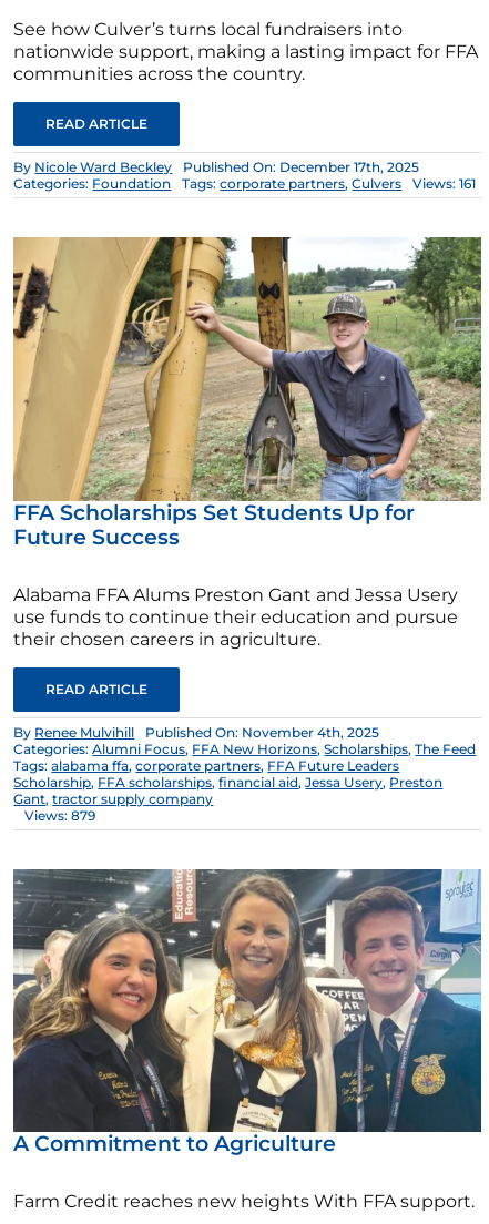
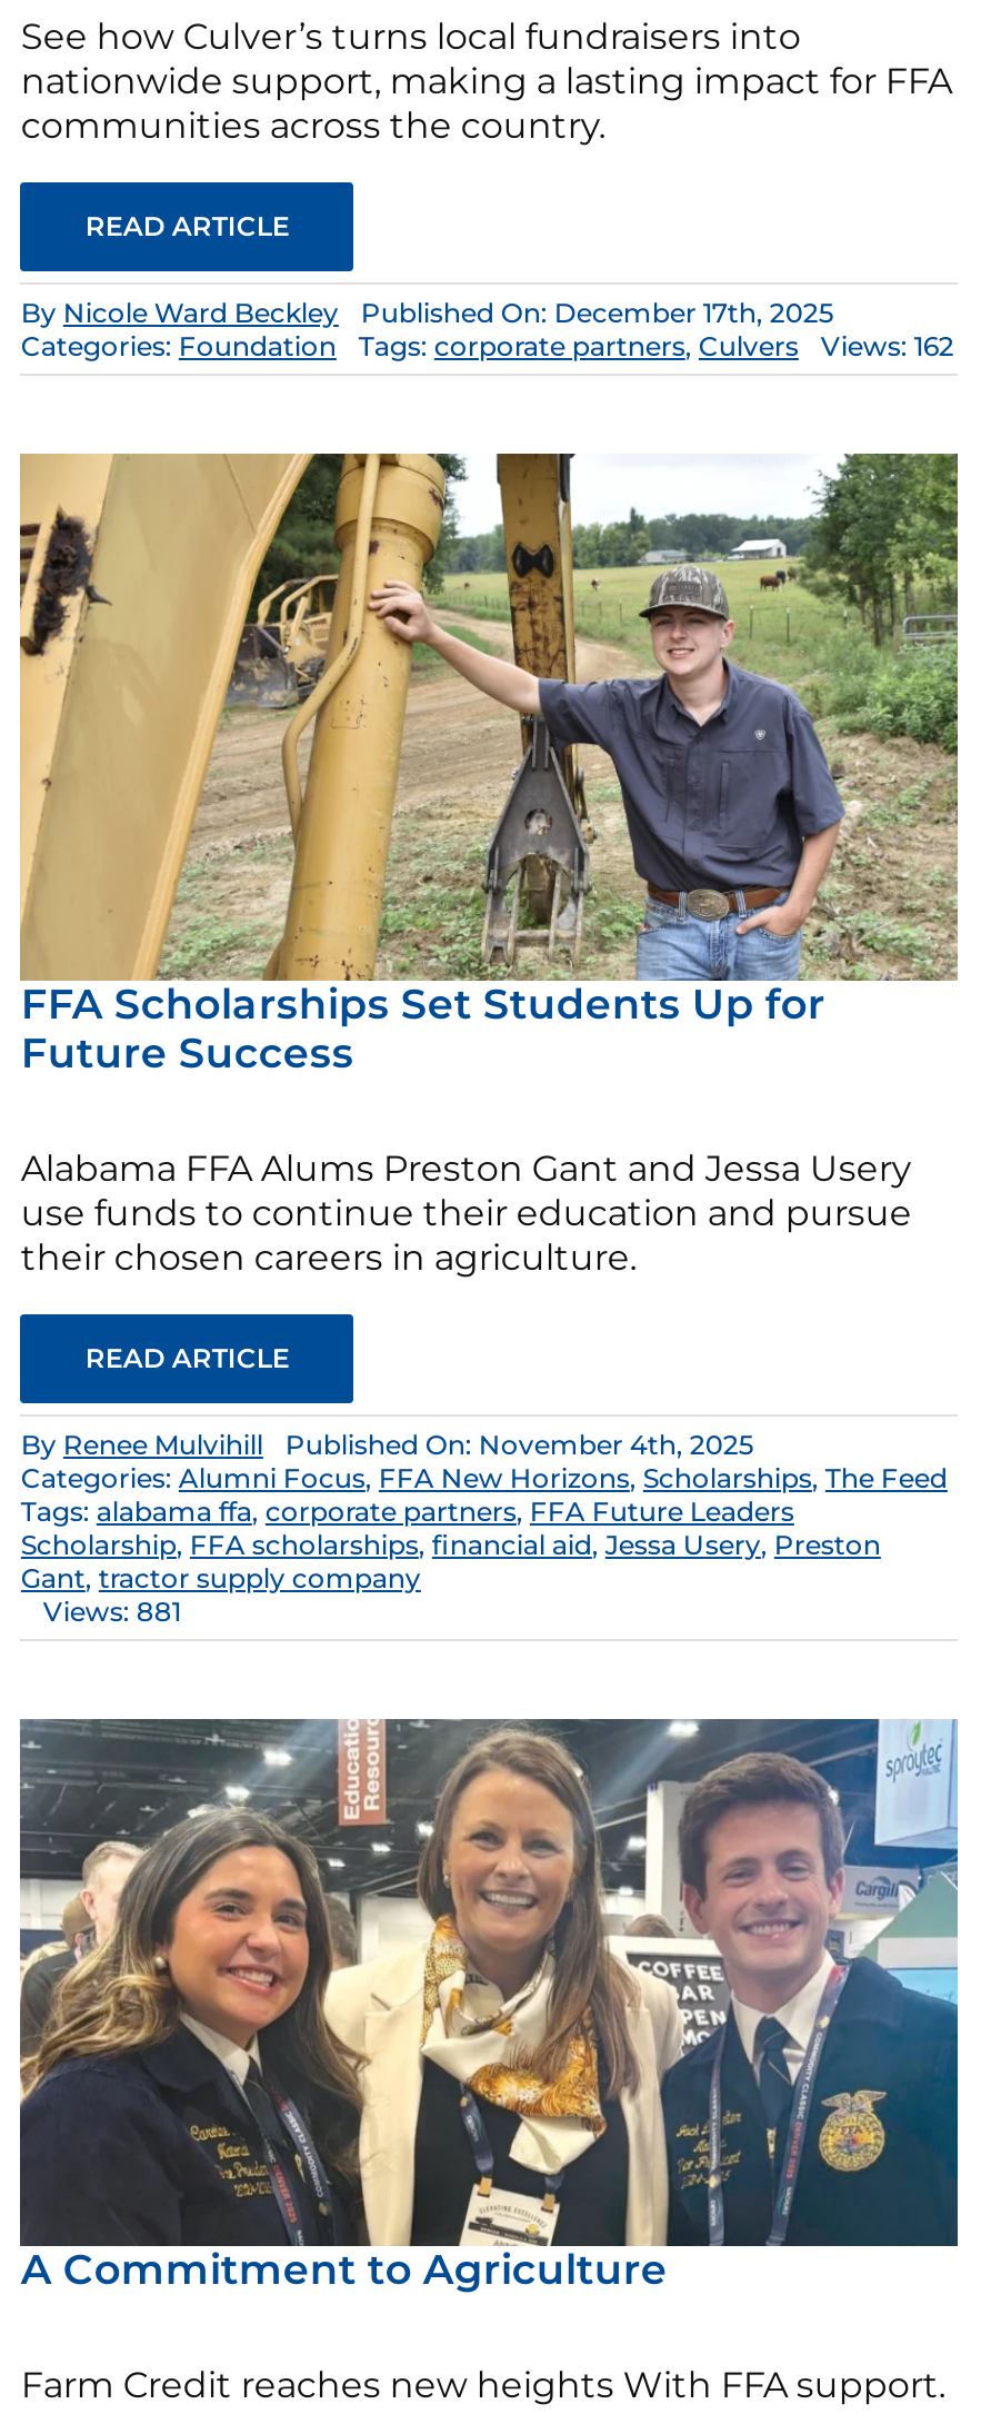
- Categories:Foundation Tags: corporate partners, Culvers Views: 161
+ Categories:Foundation Tags: corporate partners, Culvers Views: 162

- Views: 879
+ Views: 881
